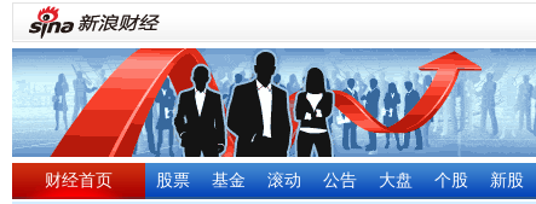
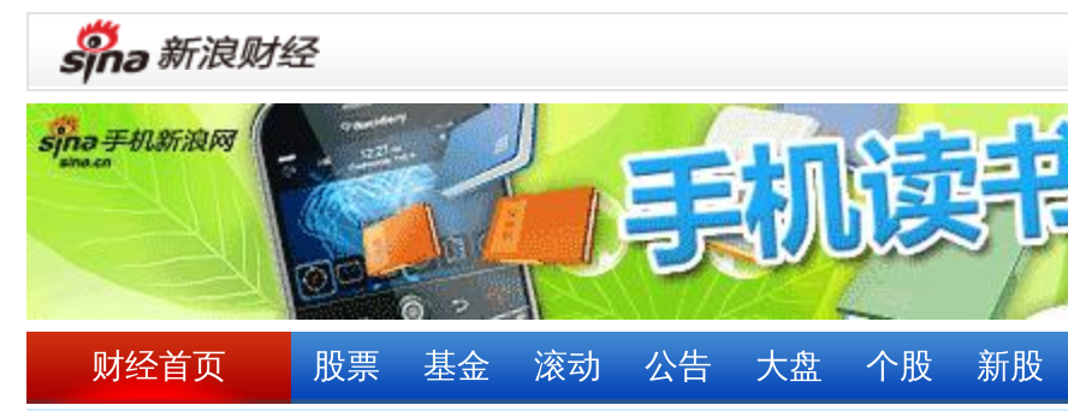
- [image]
+ [image]
